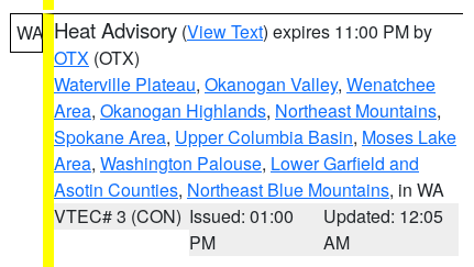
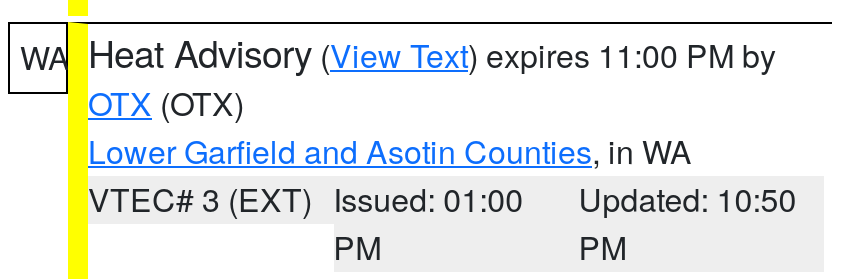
- Waterville Plateau, Okanogan Valley, Wenatchee
- Area, Okanogan Highlands, Northeast Mountains,
- Spokane Area, Upper Columbia Basin, Moses Lake
- Area, Washington Palouse, Lower Garfield and
- Asotin Counties, Northeast Blue Mountains, in WA
- VTEC# 3 (CON) Issued: 01:00
+ Lower Garfield and Asotin Counties, in WA
+ VTEC# 3 (EXT) Issued: 01:00

- Updated: 12:05
- AM
+ Updated: 10:50
+ PM
